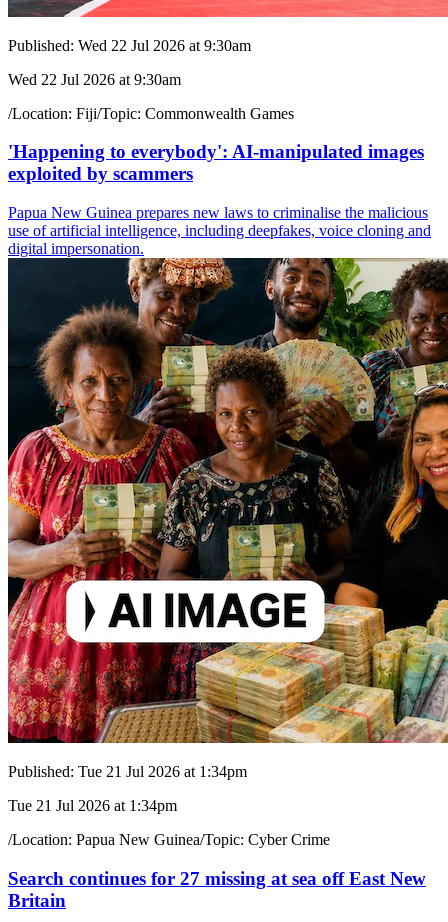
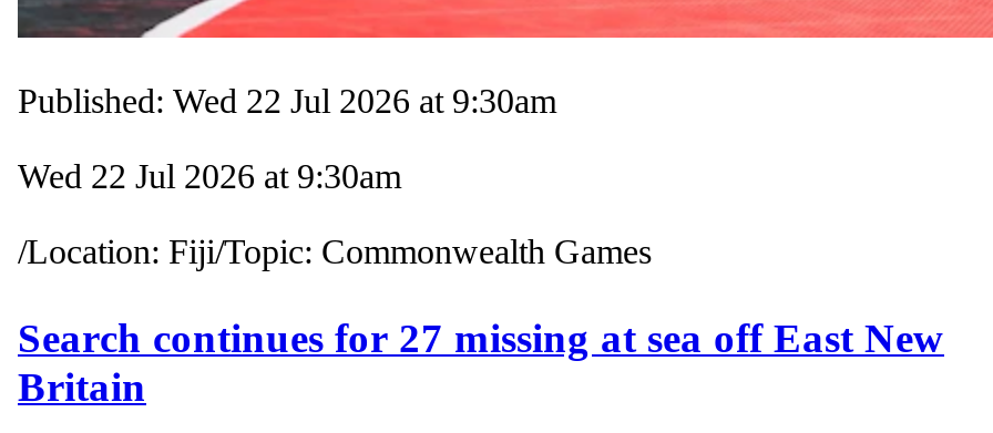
- [image]
- 'Happening to everybody': AI-manipulated images
- exploited by scammers
- Papua New Guinea prepares new laws to criminalise the malicious
- use of artificial intelligence, including deepfakes, voice cloning and
- digital impersonation.

- Published: Tue 21 Jul 2026 at 1:34pm
- Tue 21 Jul 2026 at 1:34pm
- /Location: Papua New Guinea/Topic: Cyber Crime
